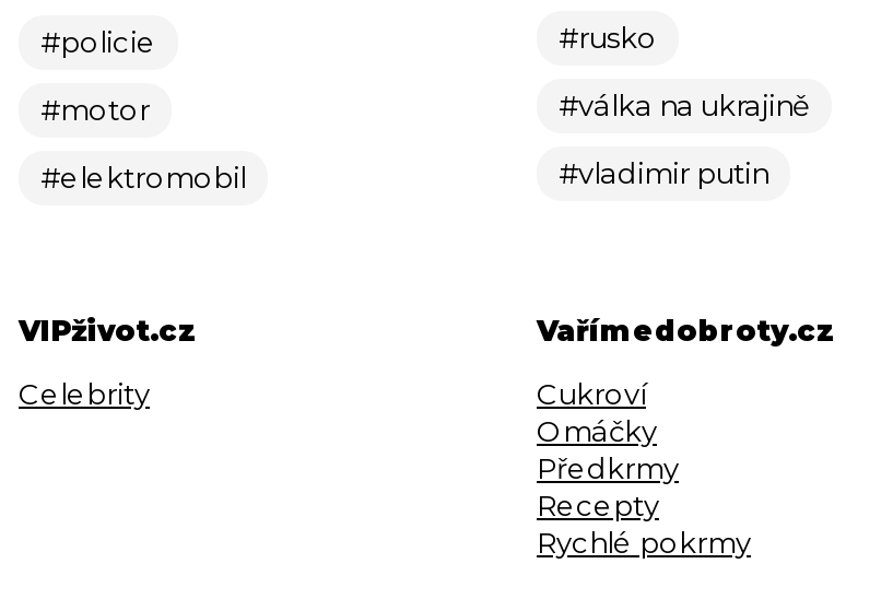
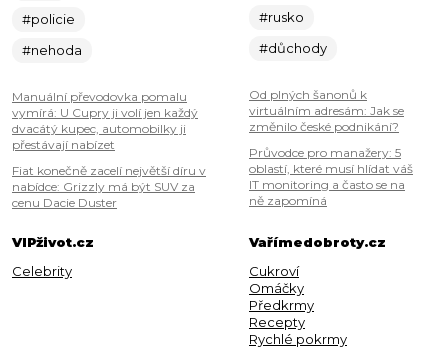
- #motor
- #elektromobil
+ #nehoda
+ Manuální převodovka pomalu
+ vymírá: U Cupry ji volí jen každý
+ dvacátý kupec, automobilky ji
+ přestávají nabízet
+ Fiat konečně zacelí největší díru v
+ nabídce: Grizzly má být SUV za
+ cenu Dacie Duster

- #válka na ukrajině
- #vladimir putin
+ #důchody
+ Od plných šanonů k
+ virtuálním adresám: Jak se
+ změnilo české podnikání?
+ Průvodce pro manažery: 5
+ oblastí, které musí hlídat váš
+ IT monitoring a často se na
+ ně zapomíná
